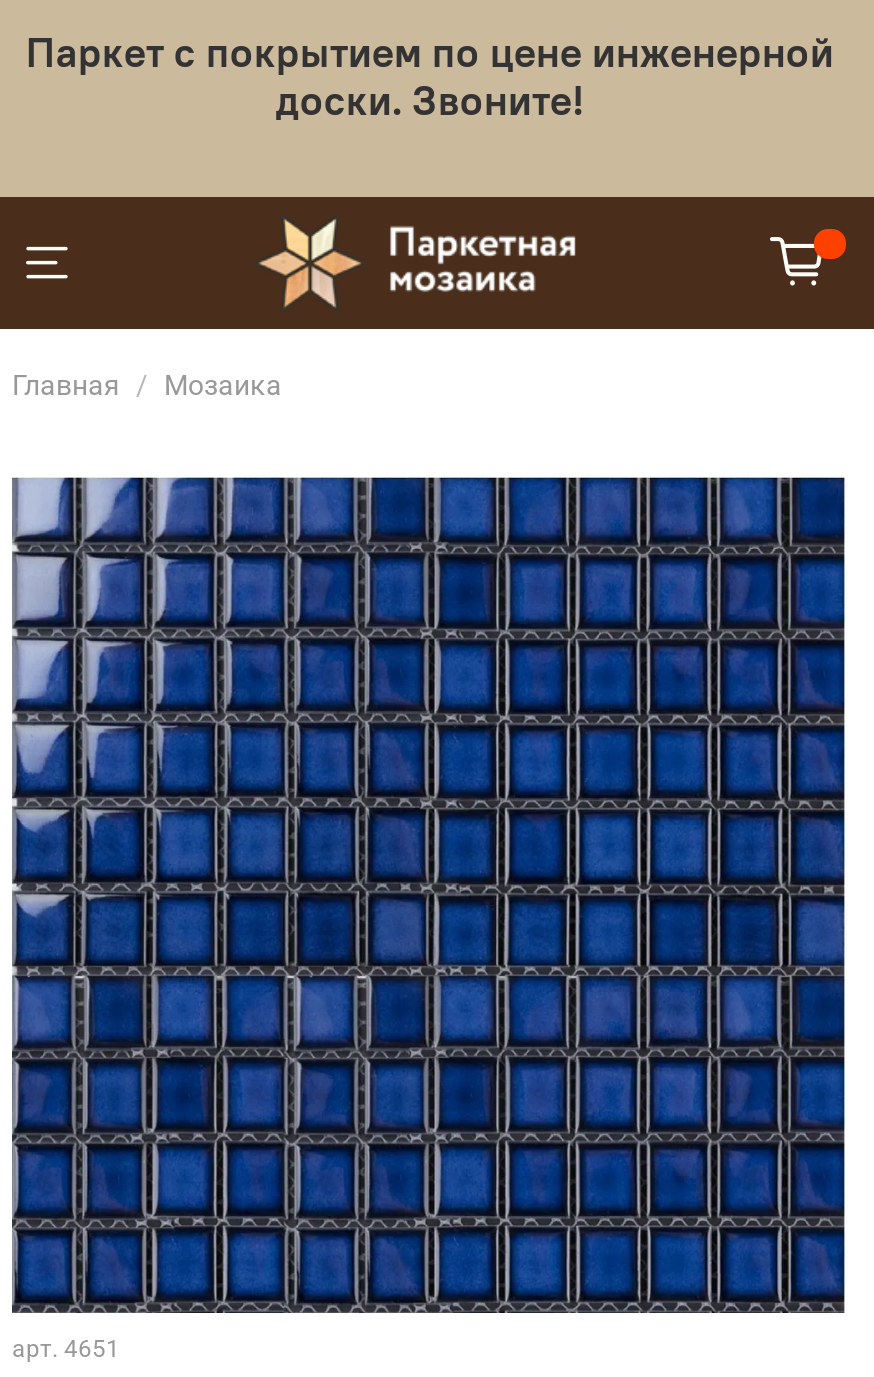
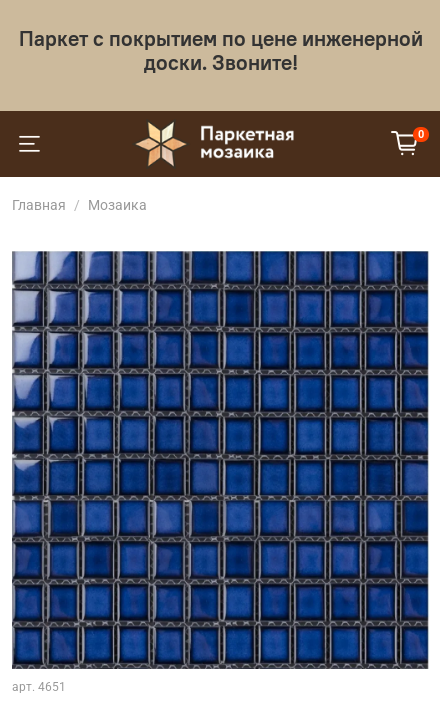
+ 0
